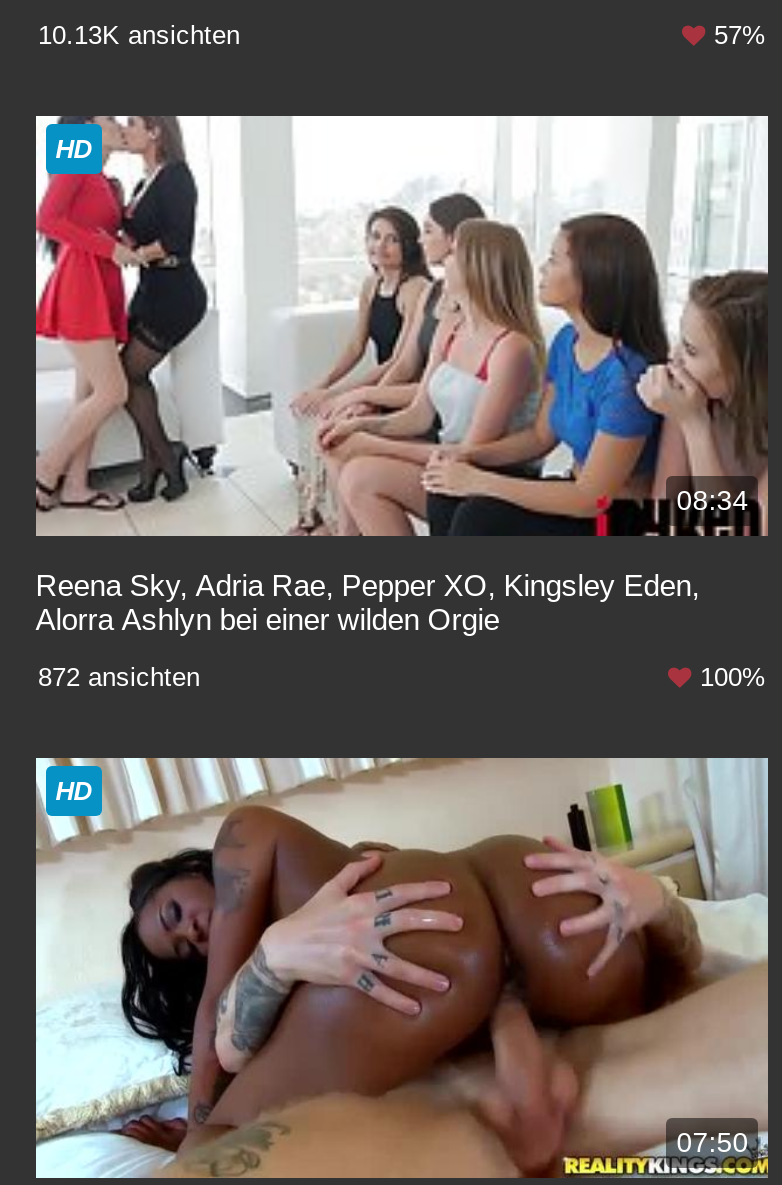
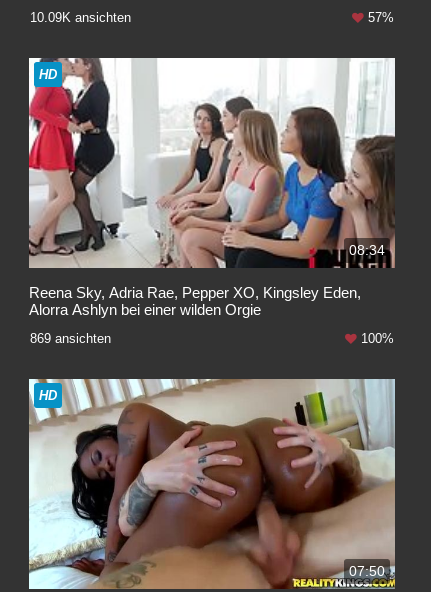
- 10.13K ansichten
+ 10.09K ansichten

- 872 ansichten
+ 869 ansichten
